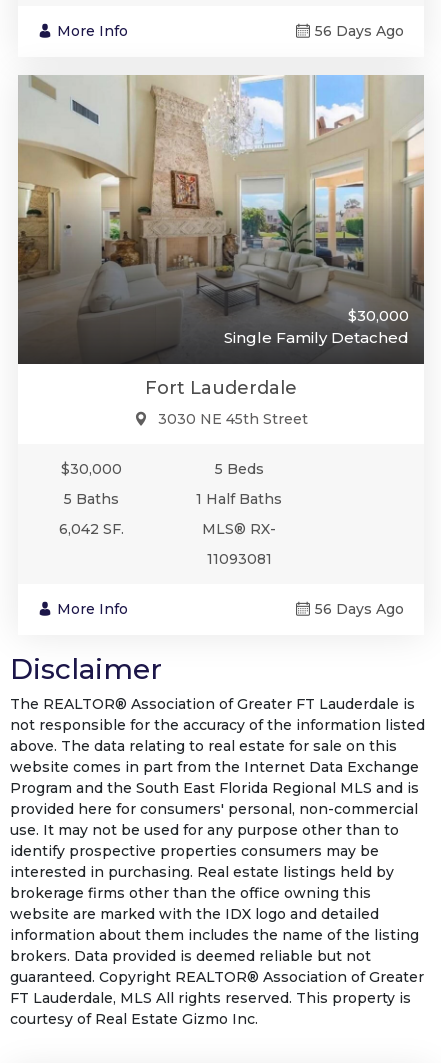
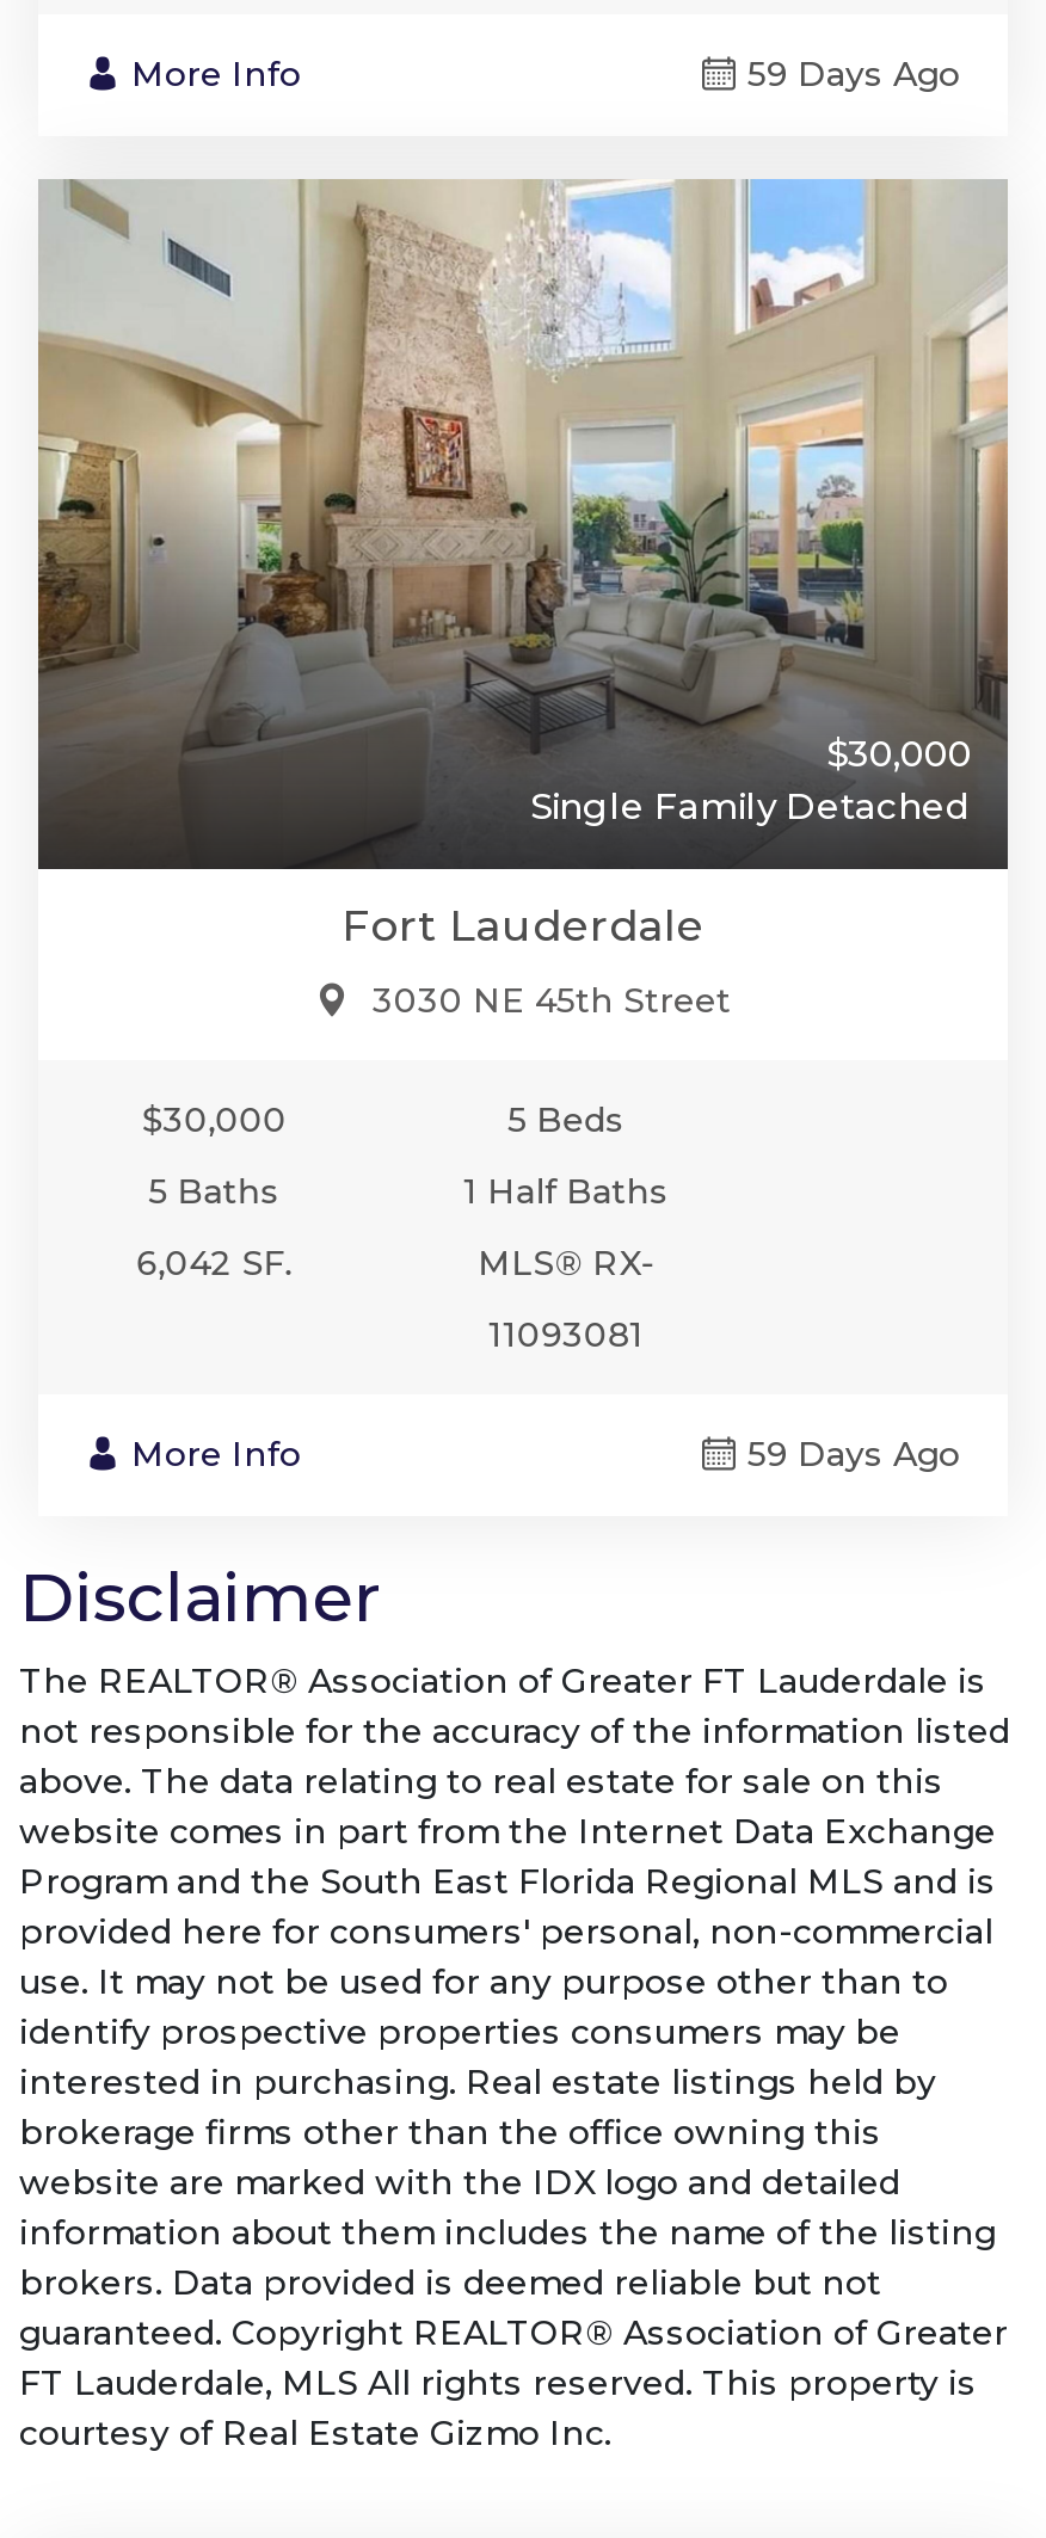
- 56 Days Ago
+ 59 Days Ago

- 56 Days Ago
+ 59 Days Ago
